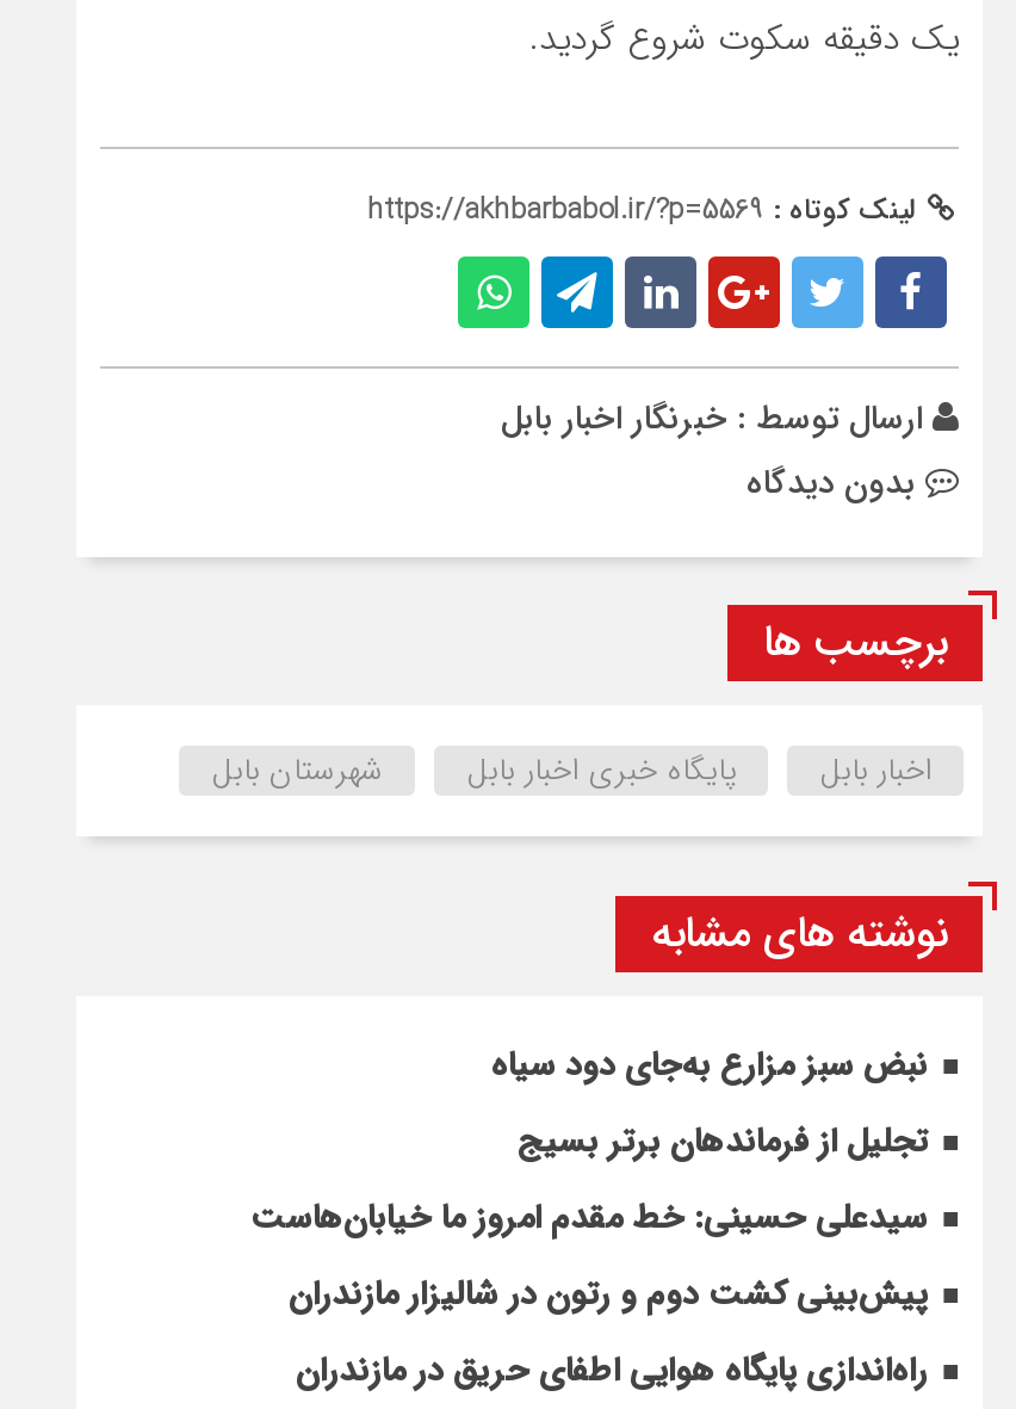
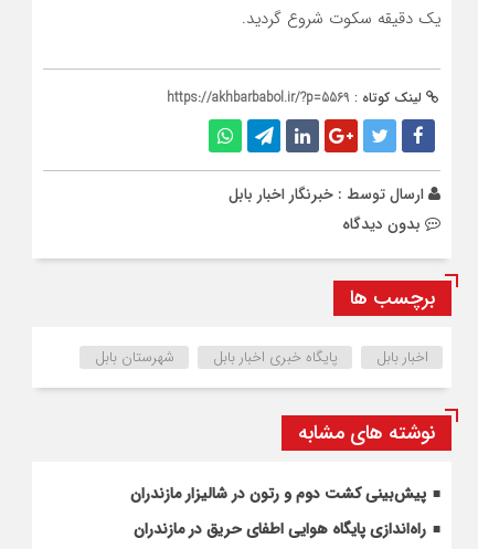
- نبض سبز مزارع به‌جای دود سیاه
- تجلیل از فرماندهان برتر بسیج
- سیدعلی حسینی: خط مقدم امروز ما خیابان‌هاست
